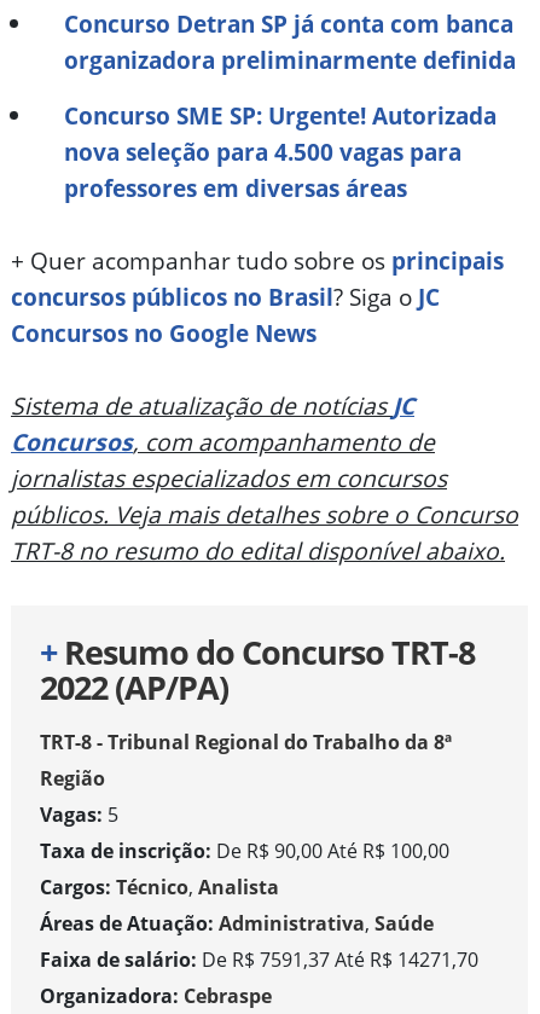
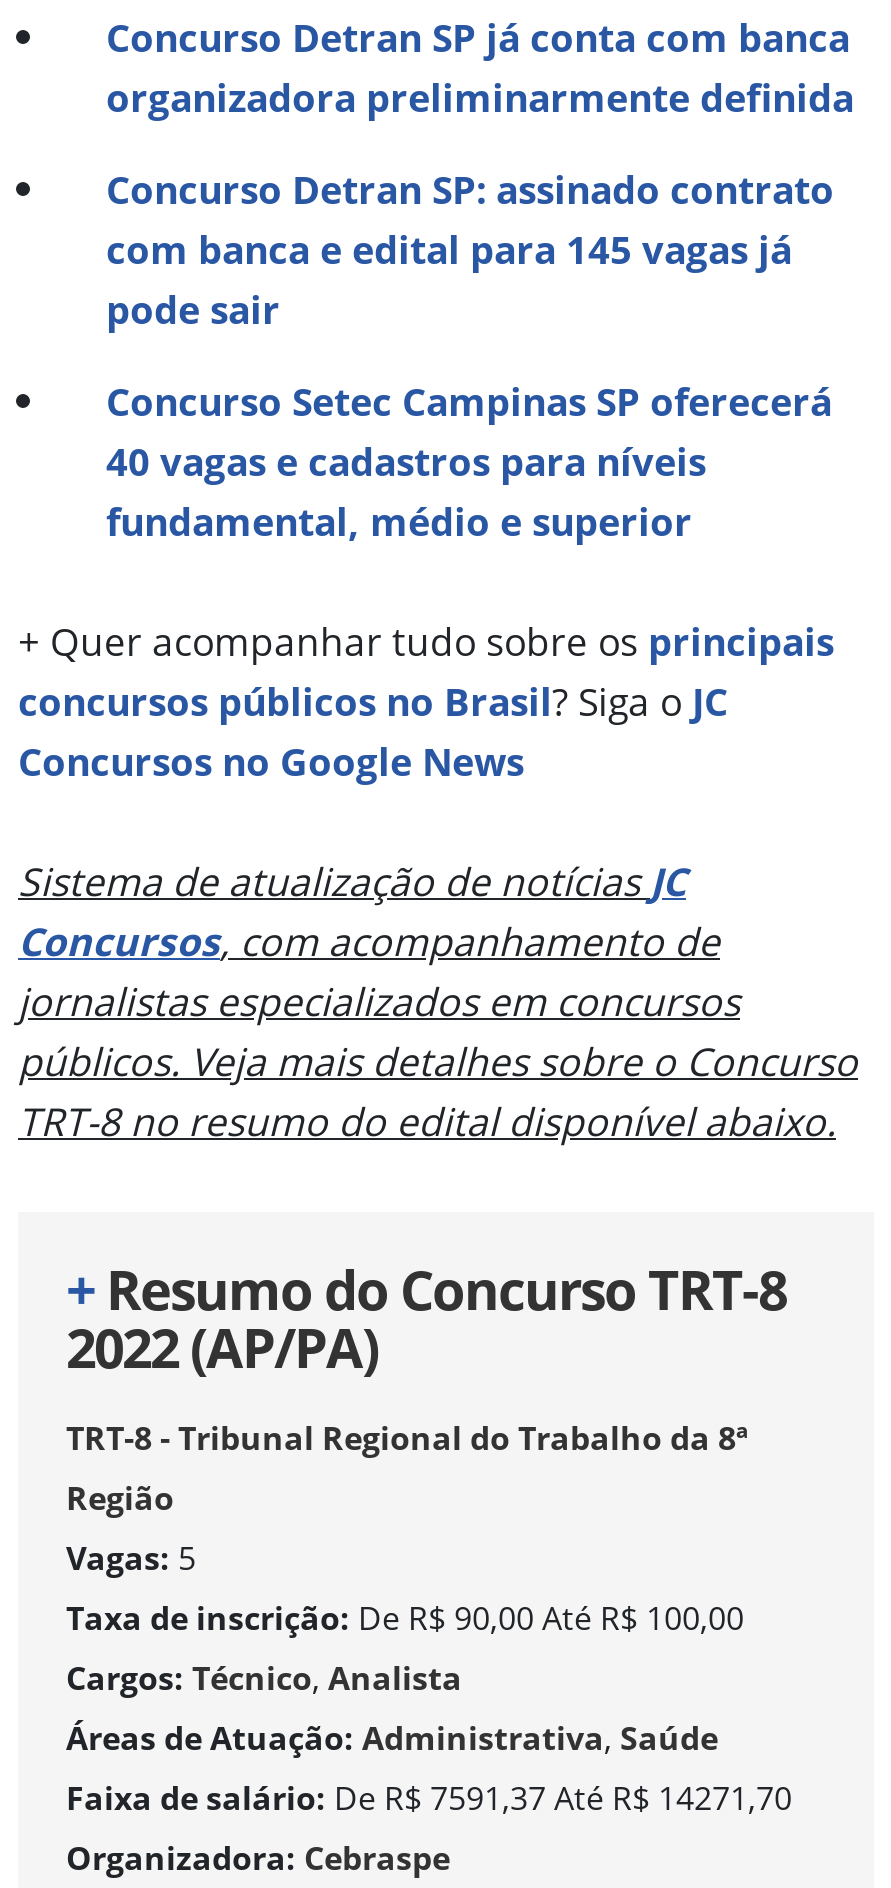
- Concurso SME SP: Urgente! Autorizada
- nova seleção para 4.500 vagas para
- professores em diversas áreas
+ Concurso Detran SP: assinado contrato
+ com banca e edital para 145 vagas já
+ pode sair
+ Concurso Setec Campinas SP oferecerá
+ 40 vagas e cadastros para níveis
+ fundamental, médio e superior
